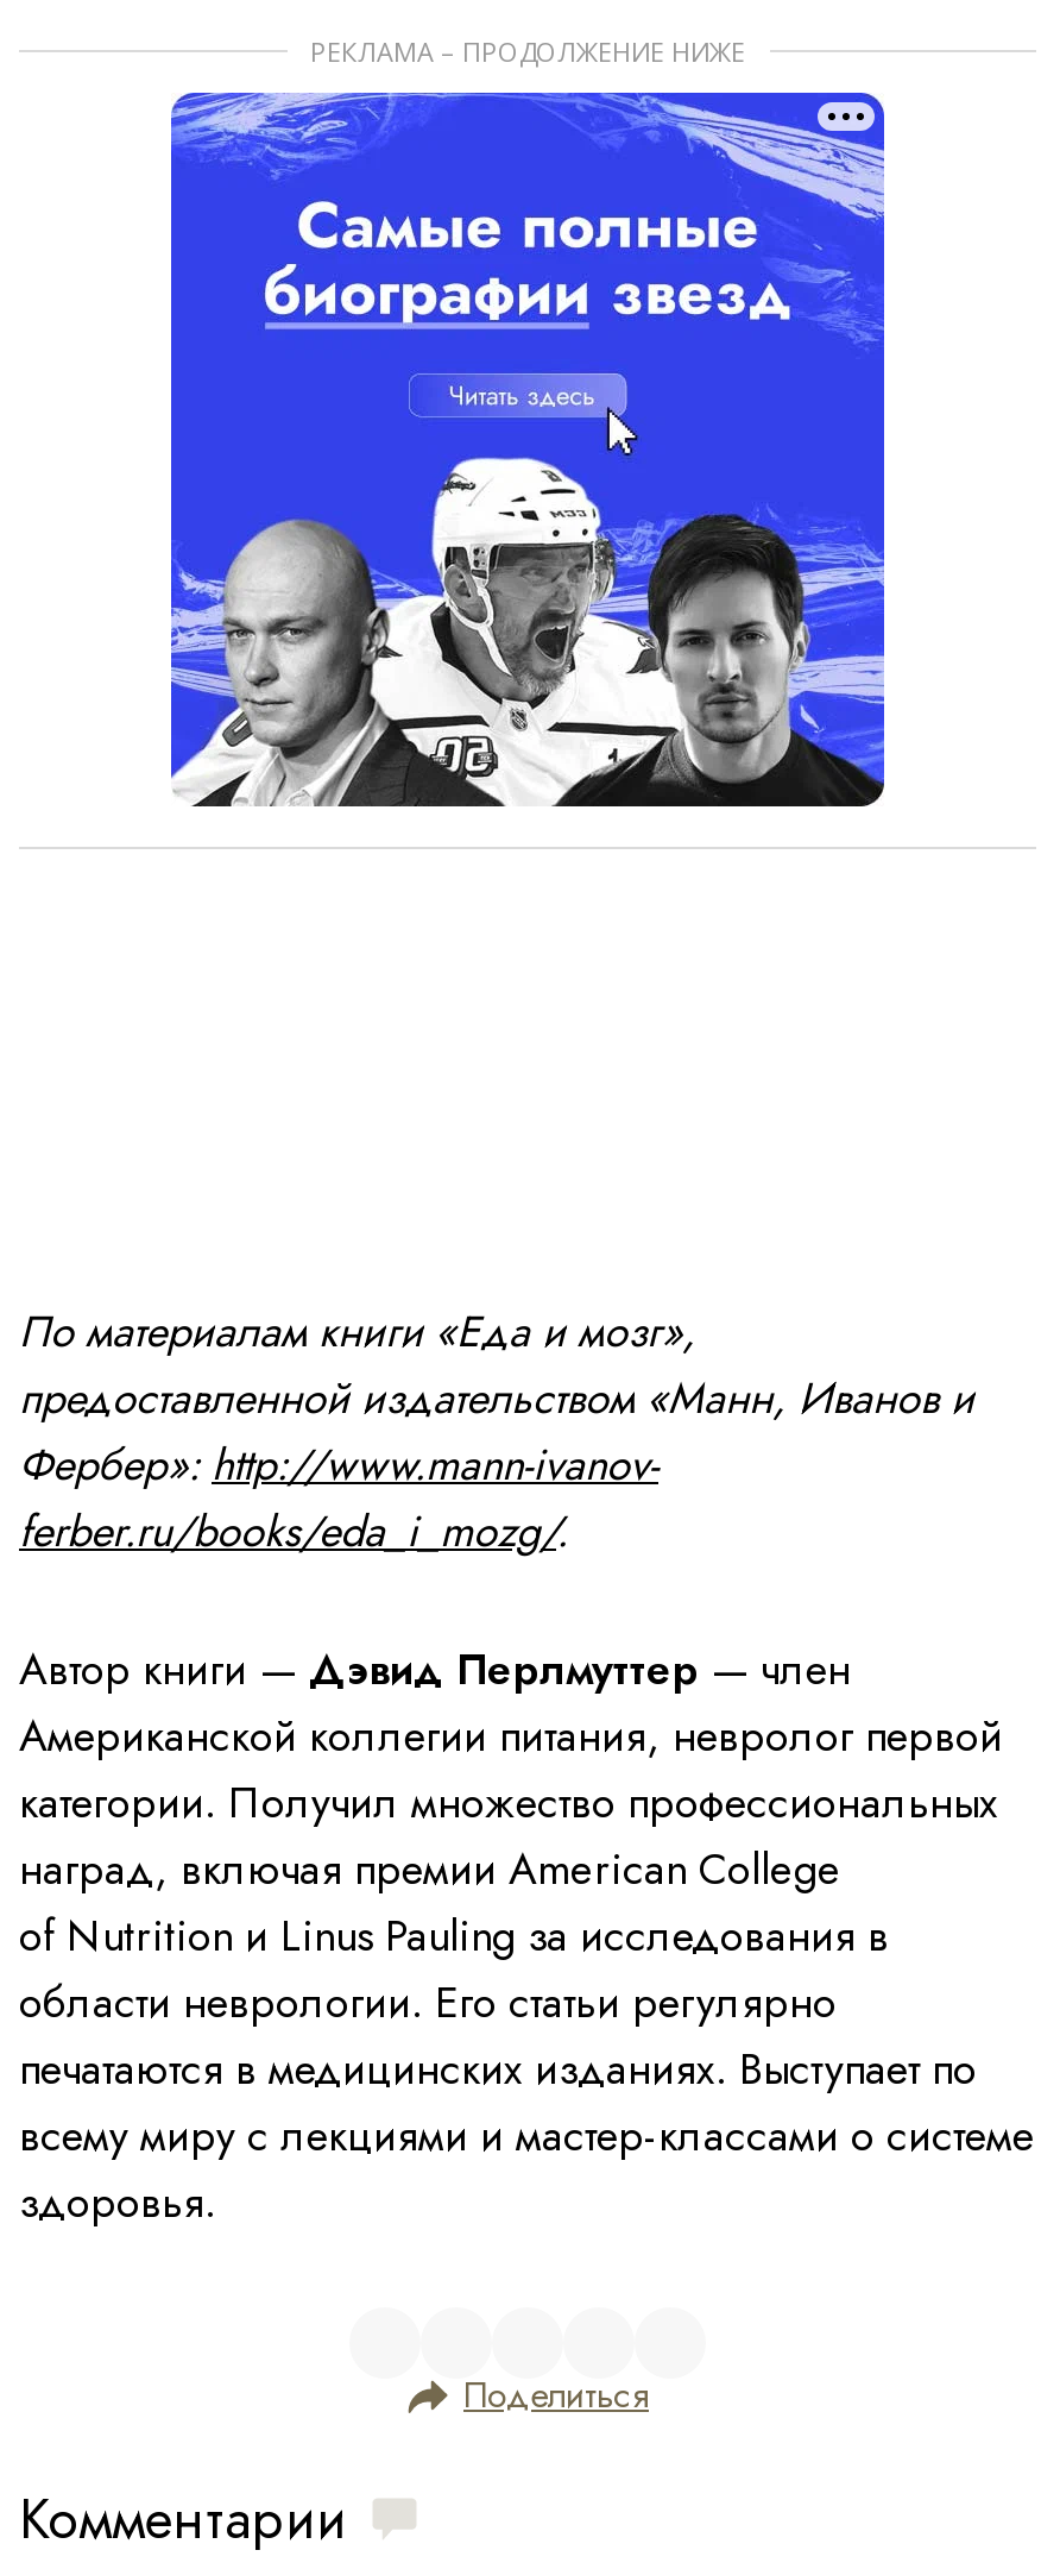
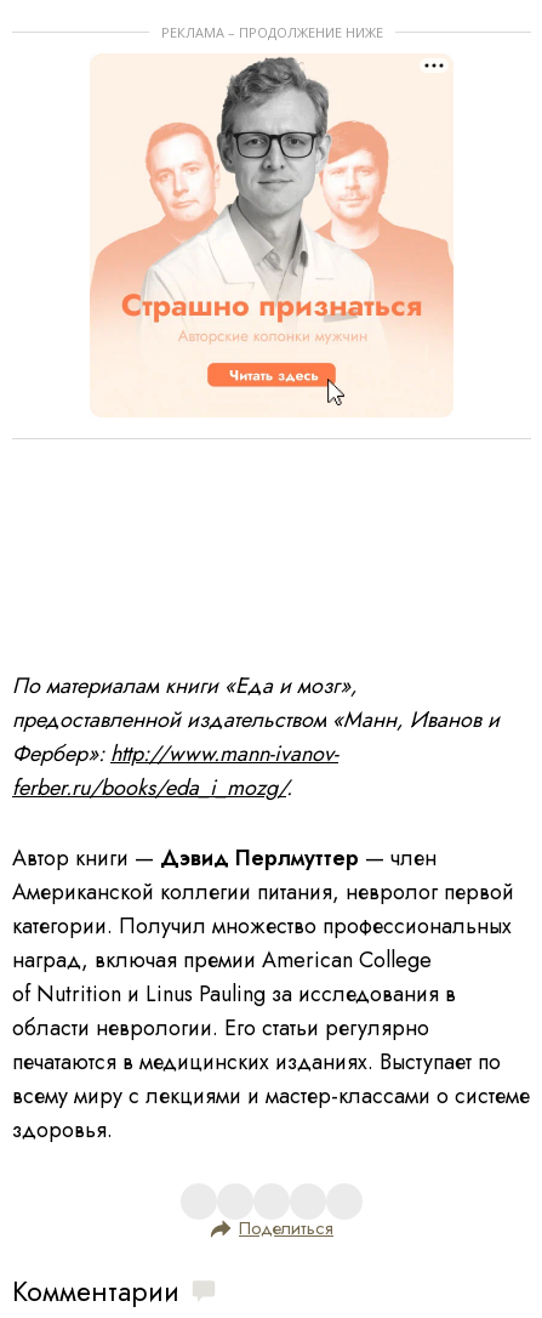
- [image]
+ [image]
